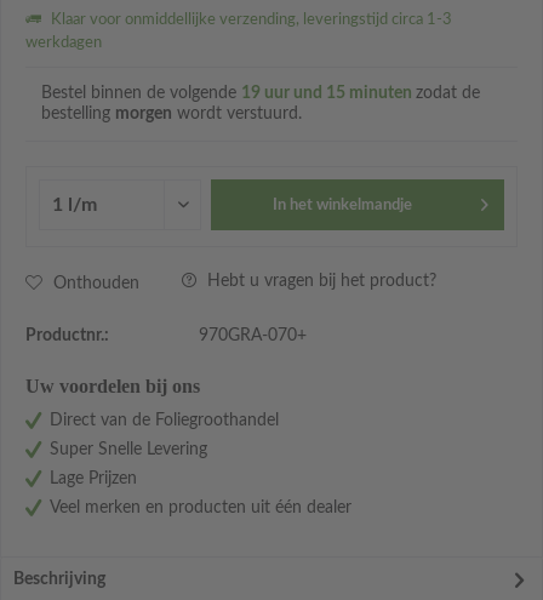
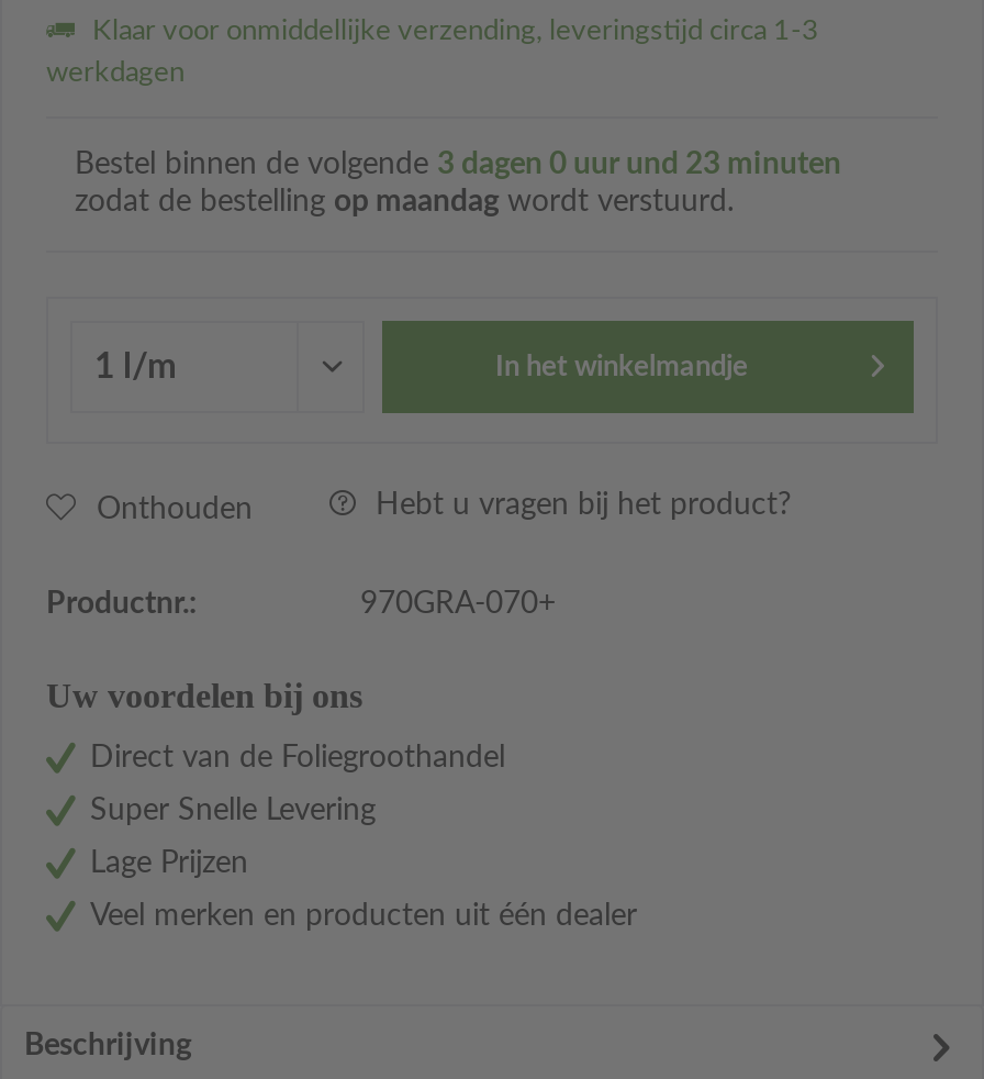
- Bestel binnen de volgende 19 uur und 15 minuten zodat de
- bestelling morgen wordt verstuurd.
+ Bestel binnen de volgende 3 dagen 0 uur und 23 minuten
+ zodat de bestelling op maandag wordt verstuurd.
